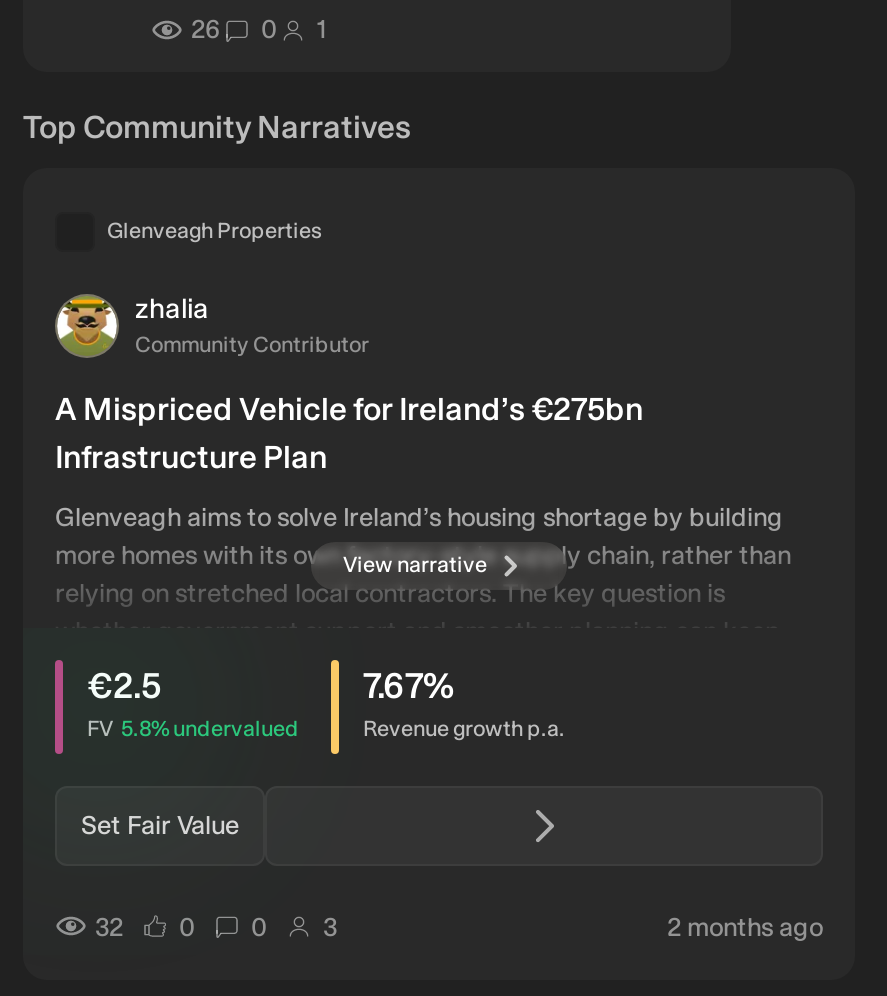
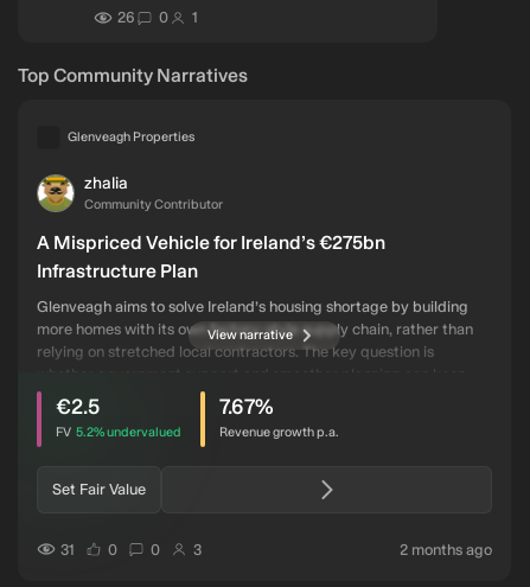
- FV 5.8% undervalued
+ FV 5.2% undervalued

- 32
+ 31
